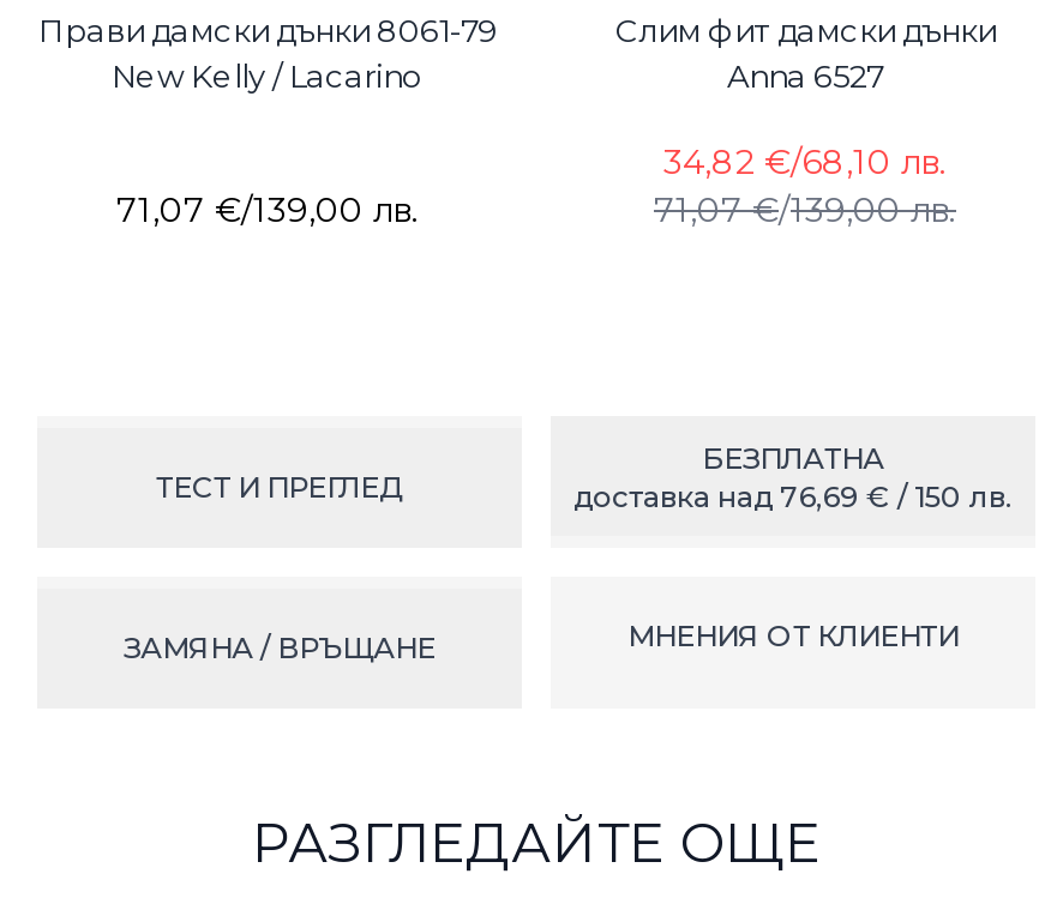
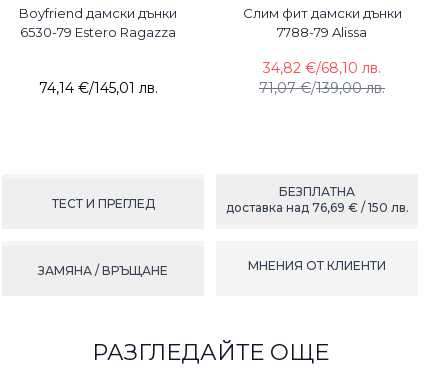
- Прави дамски дънки 8061-79
- New Kelly / Lacarino
+ Boyfriend дамски дънки
+ 6530-79 Estero Ragazza

- Anna 6527
+ 7788-79 Alissa

- 71,07 €/139,00 лв.
+ 74,14 €/145,01 лв.
